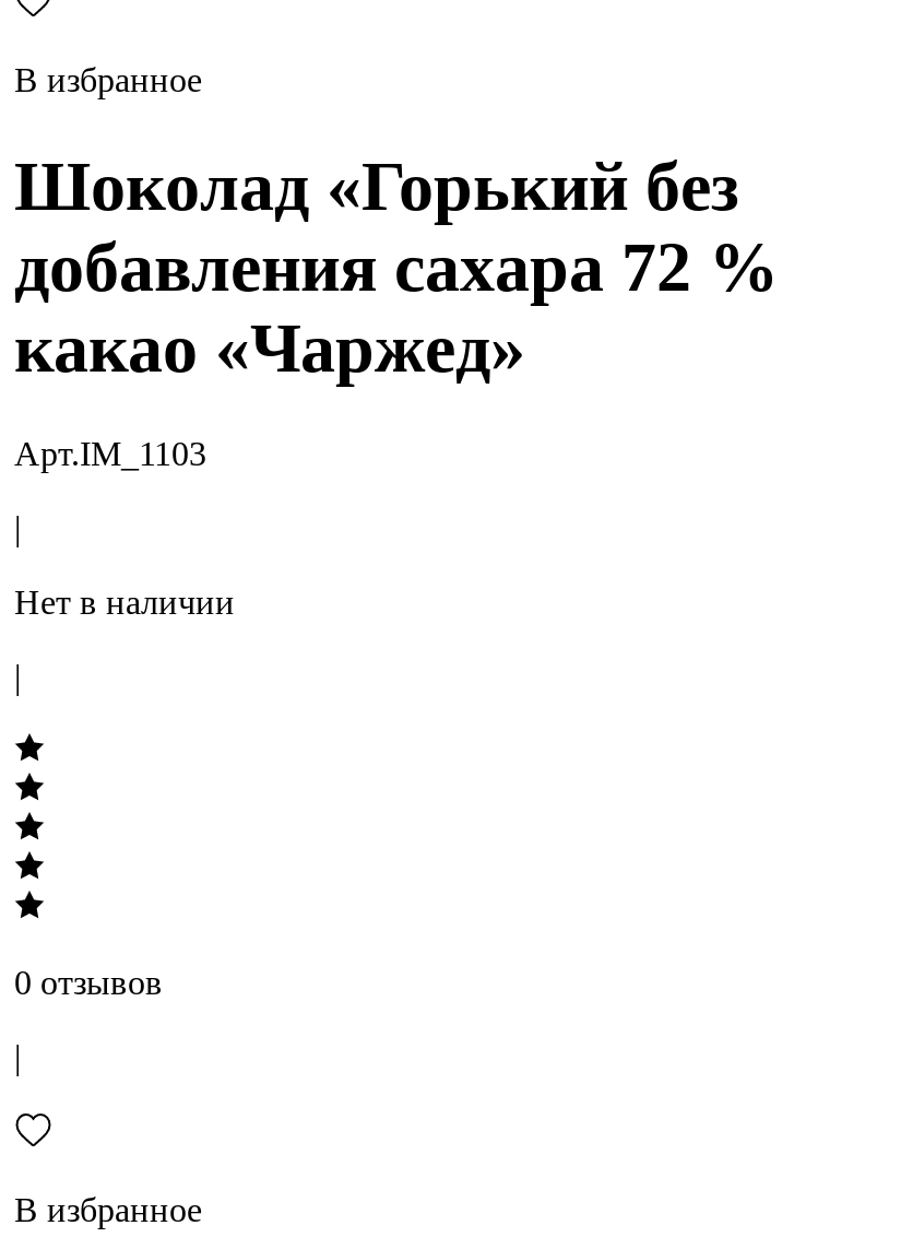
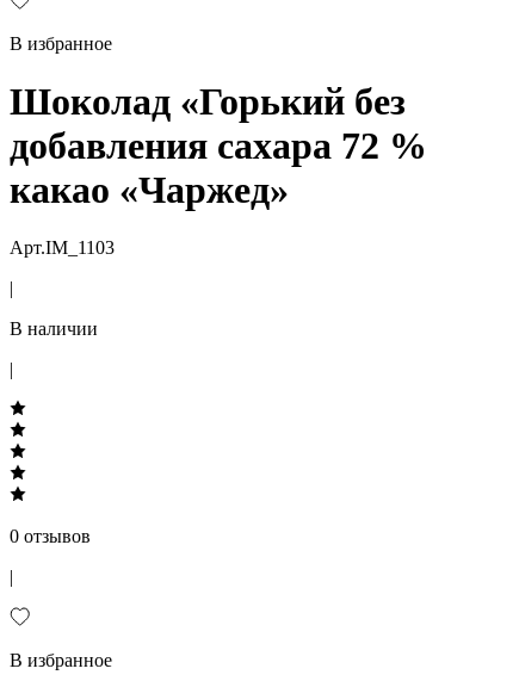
- Нет в наличии
+ В наличии
